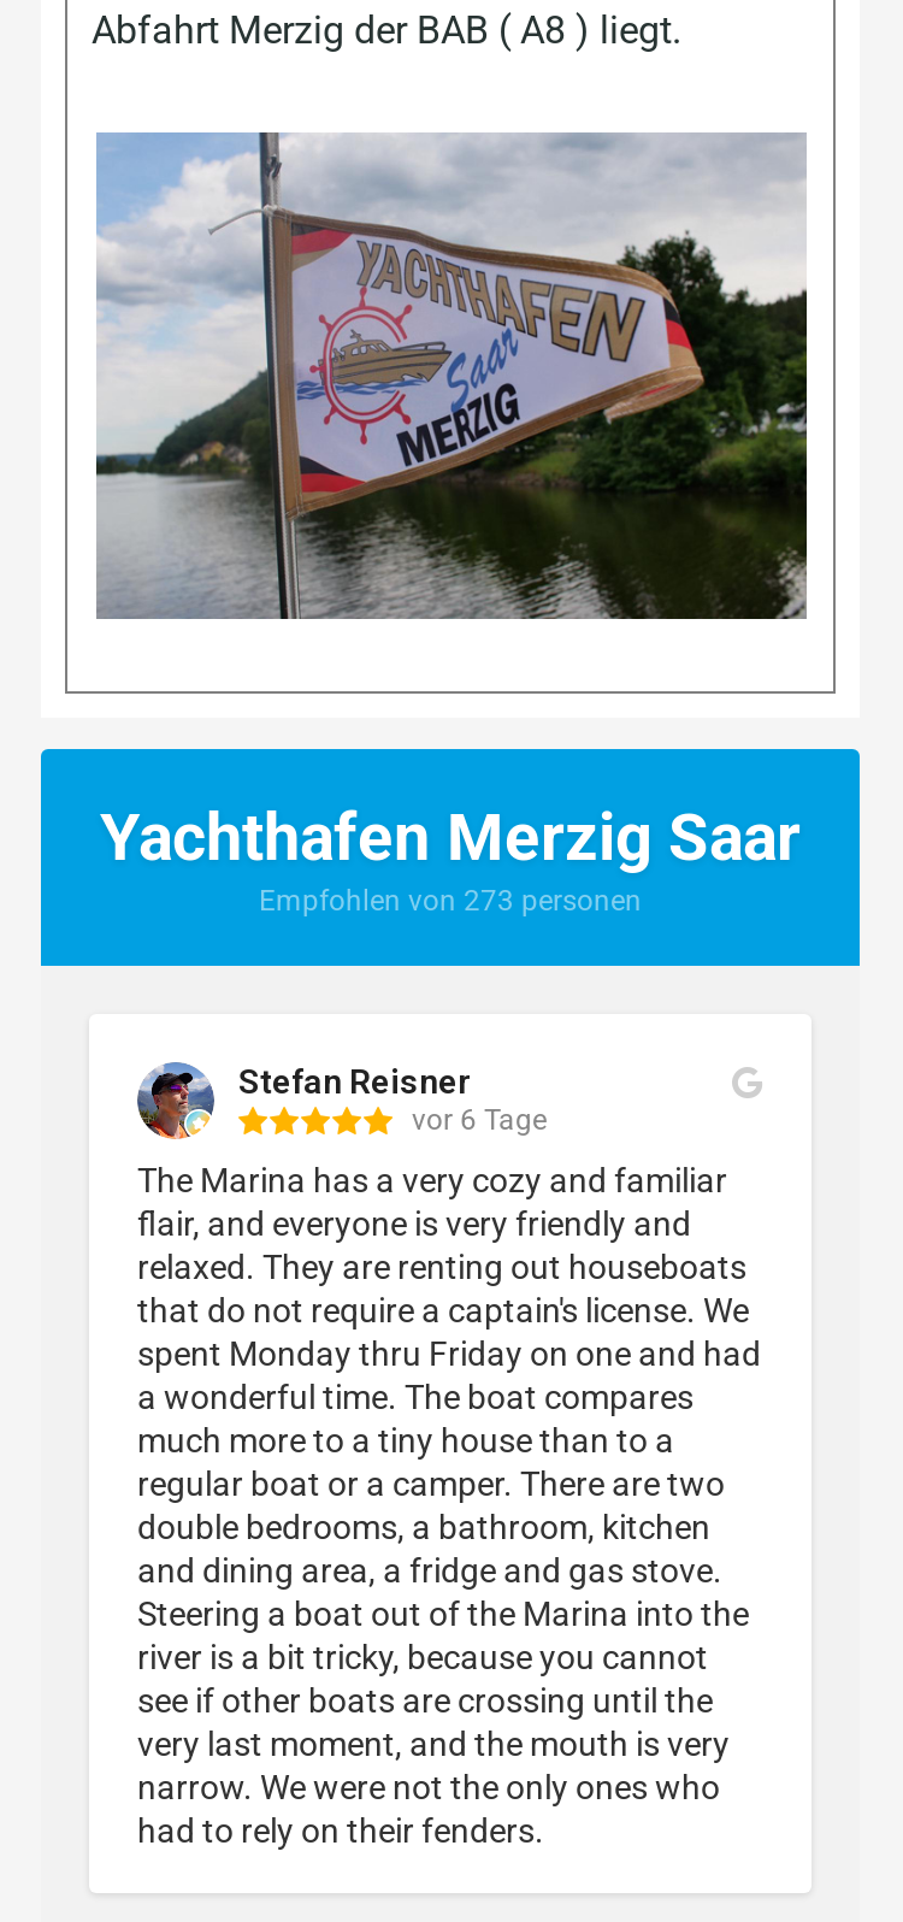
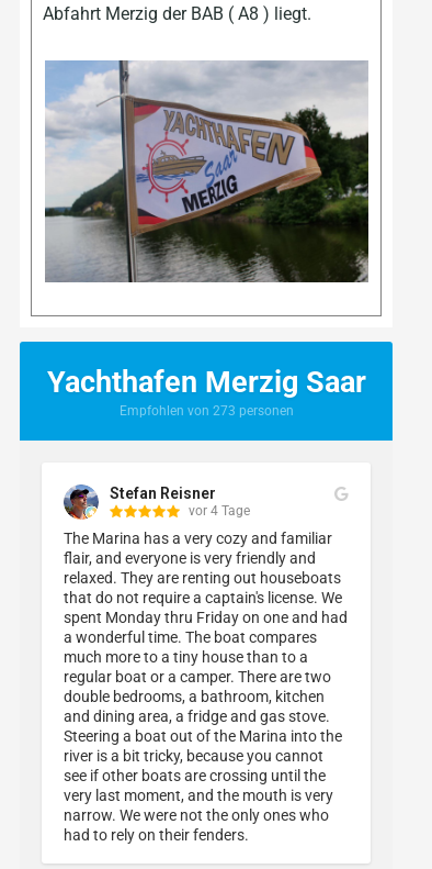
- vor 6 Tage
+ vor 4 Tage
